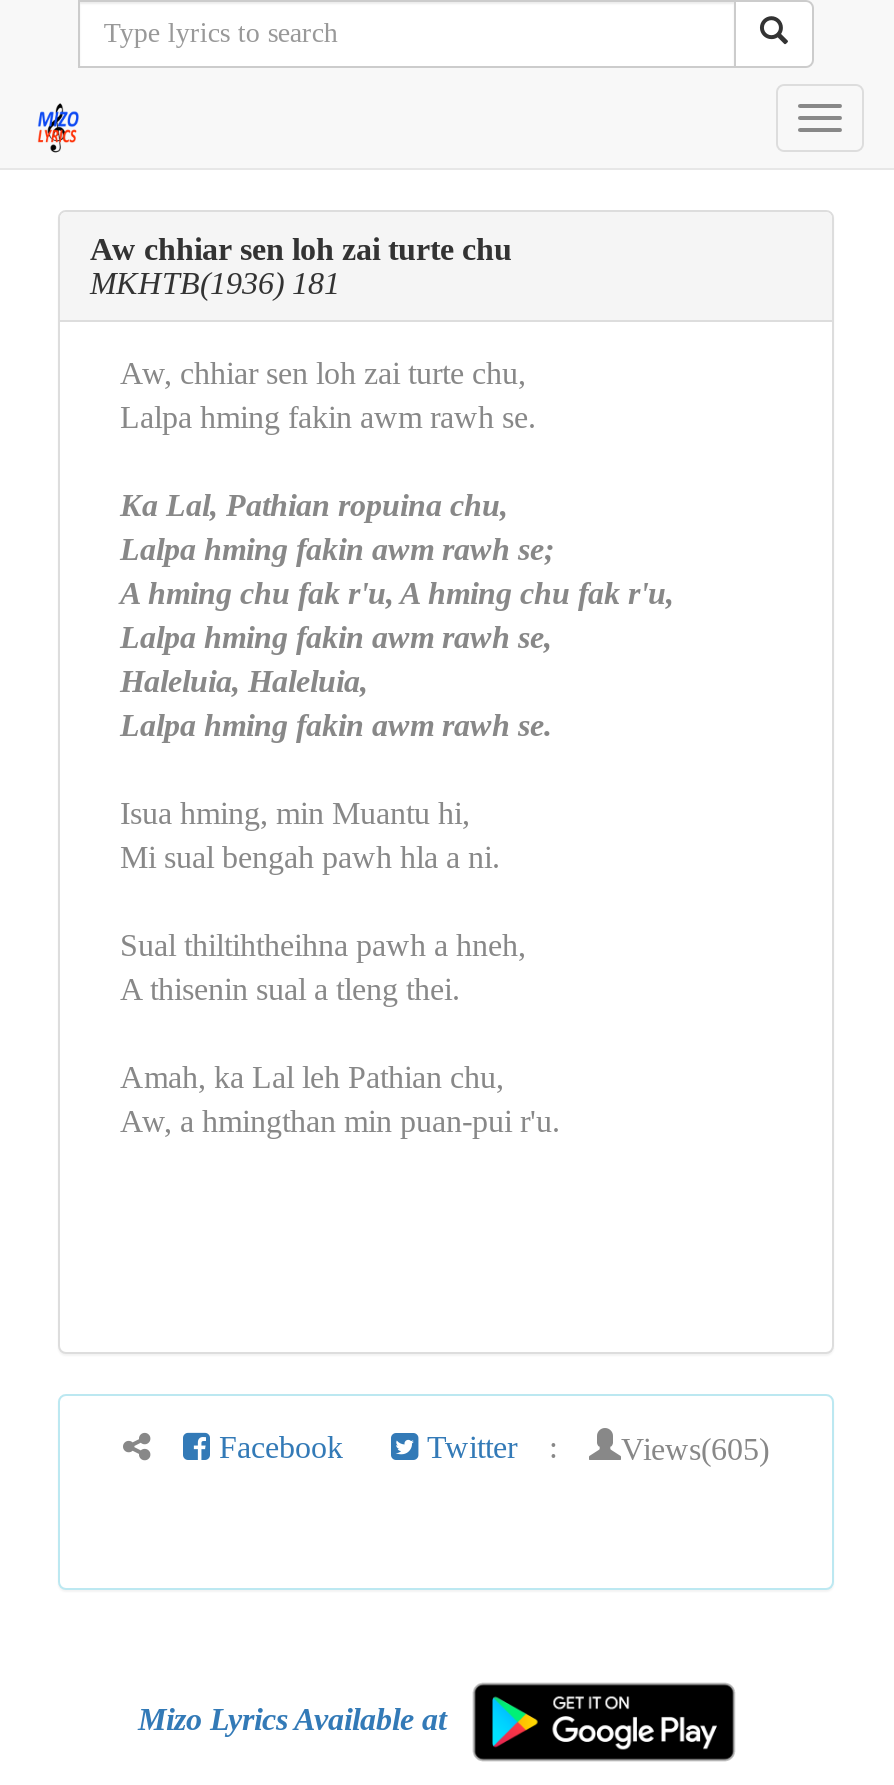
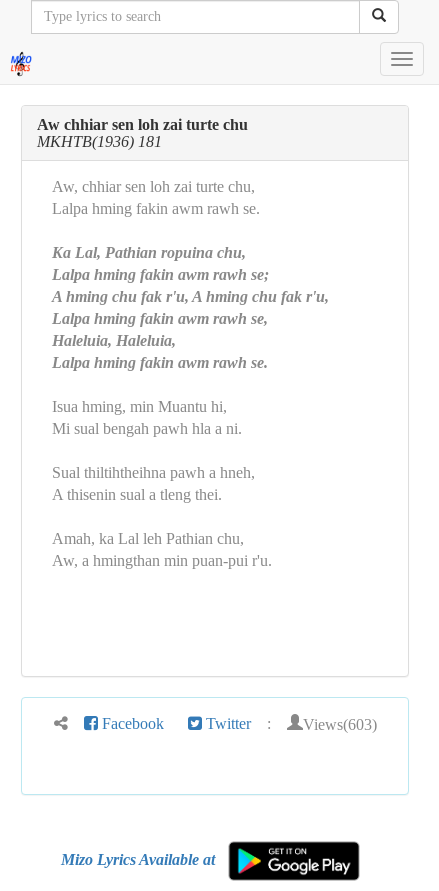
- Twitter : Views(605)
+ Twitter : Views(603)
